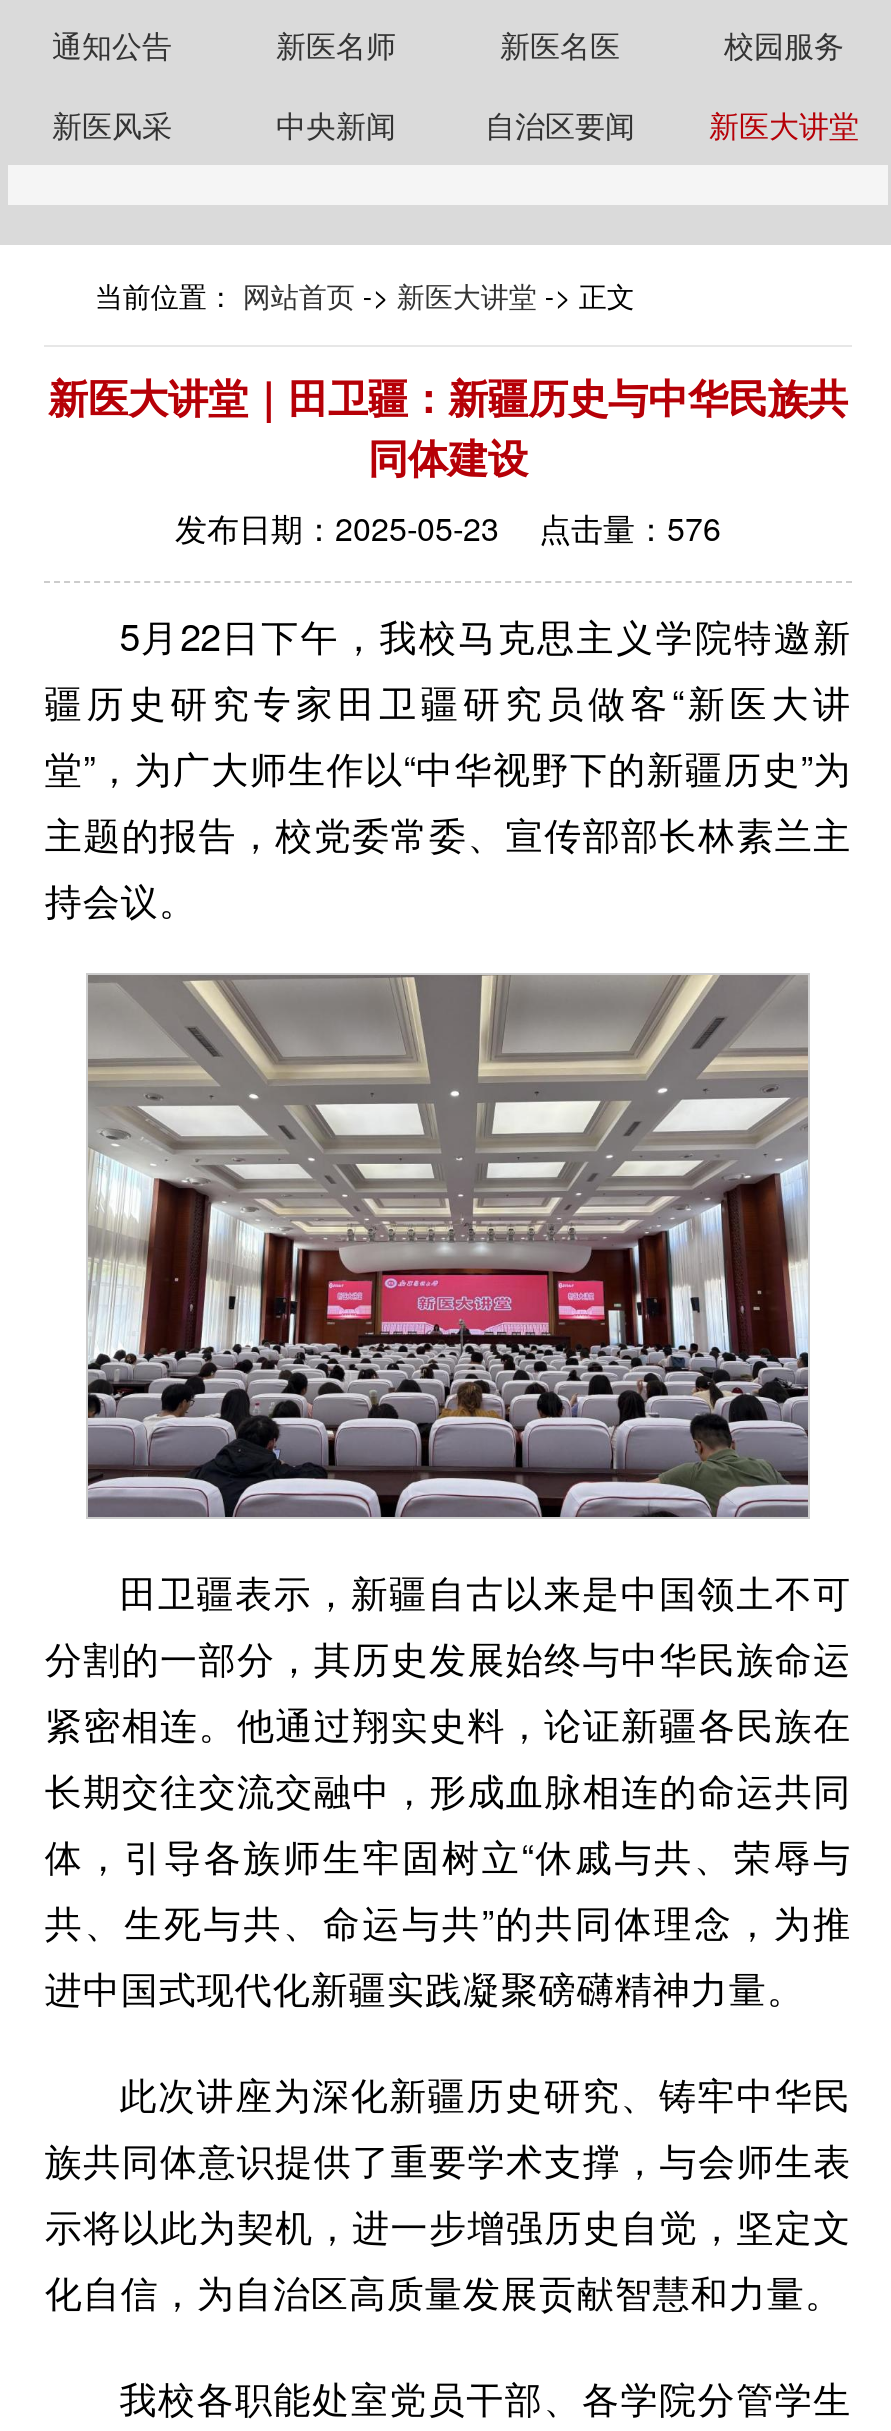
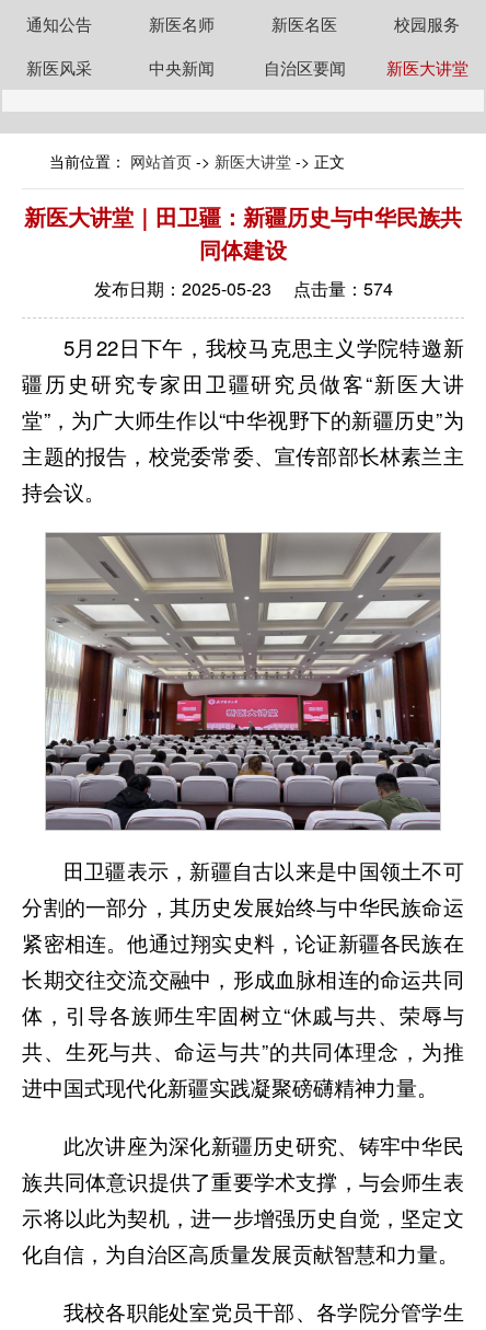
- 发布日期：2025-05-23 点击量：576
+ 发布日期：2025-05-23 点击量：574
